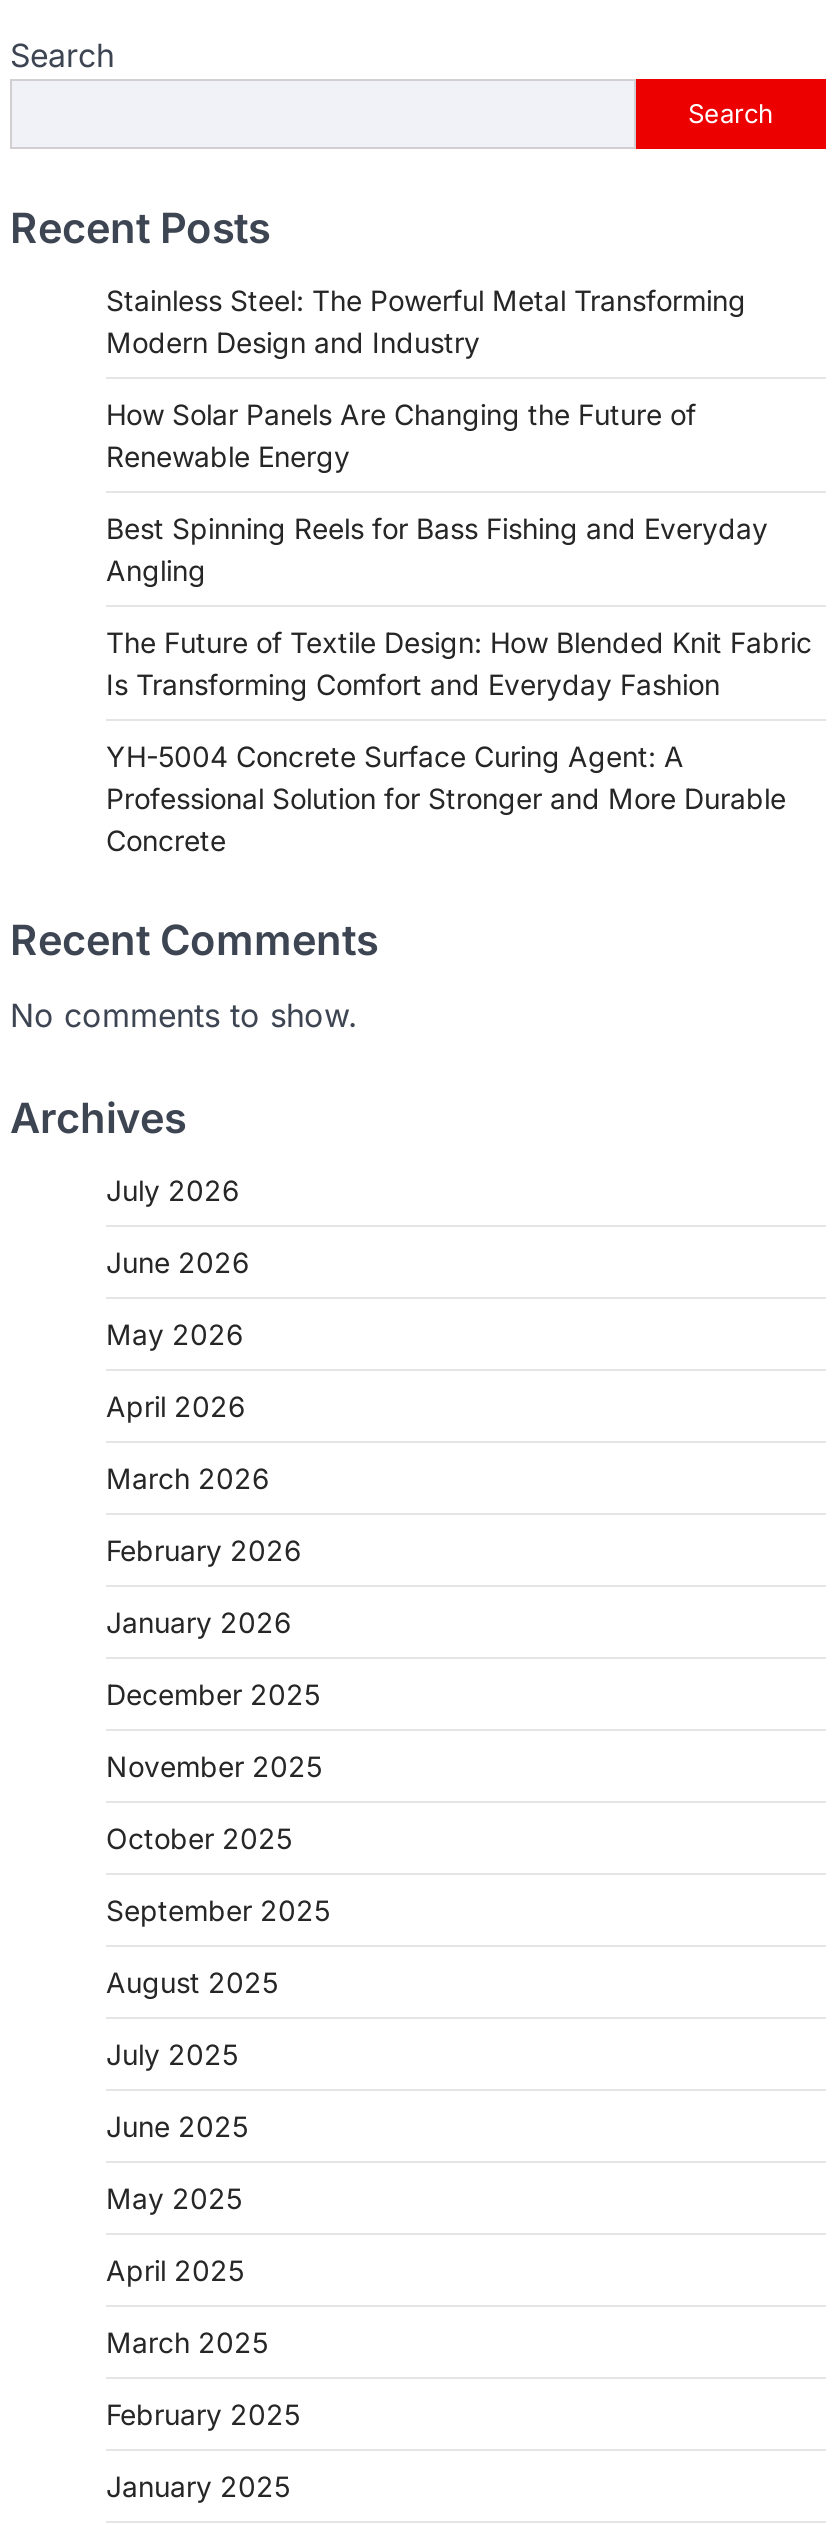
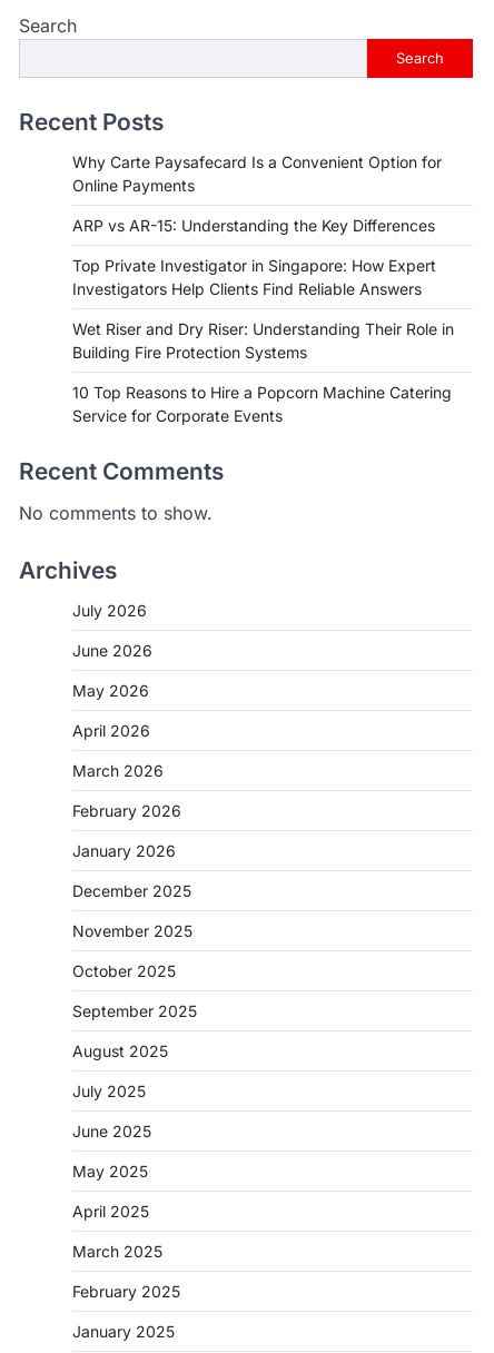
- Stainless Steel: The Powerful Metal Transforming
- Modern Design and Industry
+ Why Carte Paysafecard Is a Convenient Option for
+ Online Payments

- How Solar Panels Are Changing the Future of
- Renewable Energy
+ ARP vs AR-15: Understanding the Key Differences

- Best Spinning Reels for Bass Fishing and Everyday
- Angling
+ Top Private Investigator in Singapore: How Expert
+ Investigators Help Clients Find Reliable Answers

- The Future of Textile Design: How Blended Knit Fabric
- Is Transforming Comfort and Everyday Fashion
+ Wet Riser and Dry Riser: Understanding Their Role in
+ Building Fire Protection Systems

- YH-5004 Concrete Surface Curing Agent: A
- Professional Solution for Stronger and More Durable
- Concrete
+ 10 Top Reasons to Hire a Popcorn Machine Catering
+ Service for Corporate Events
